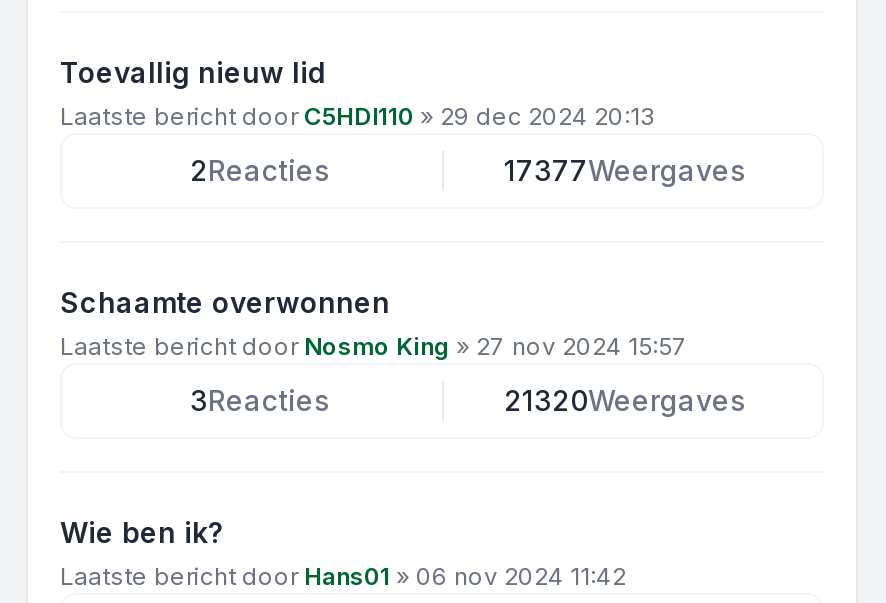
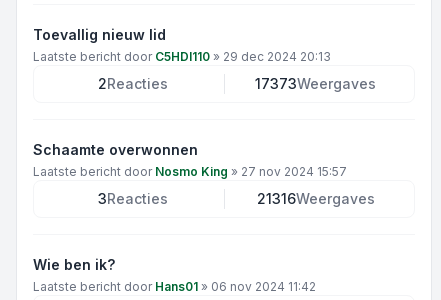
- 17377Weergaves
+ 17373Weergaves

- 21320Weergaves
+ 21316Weergaves
